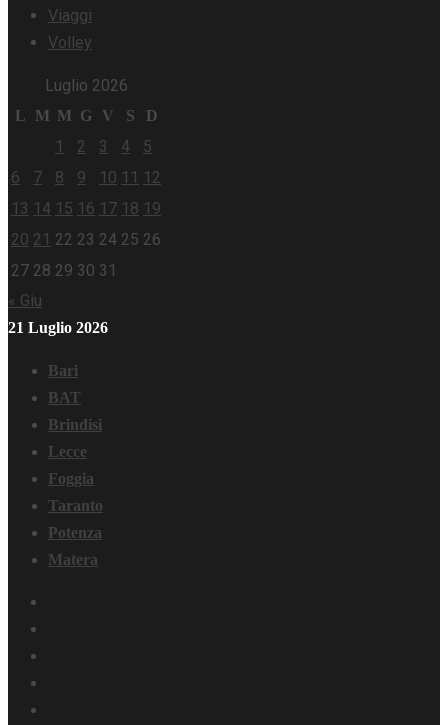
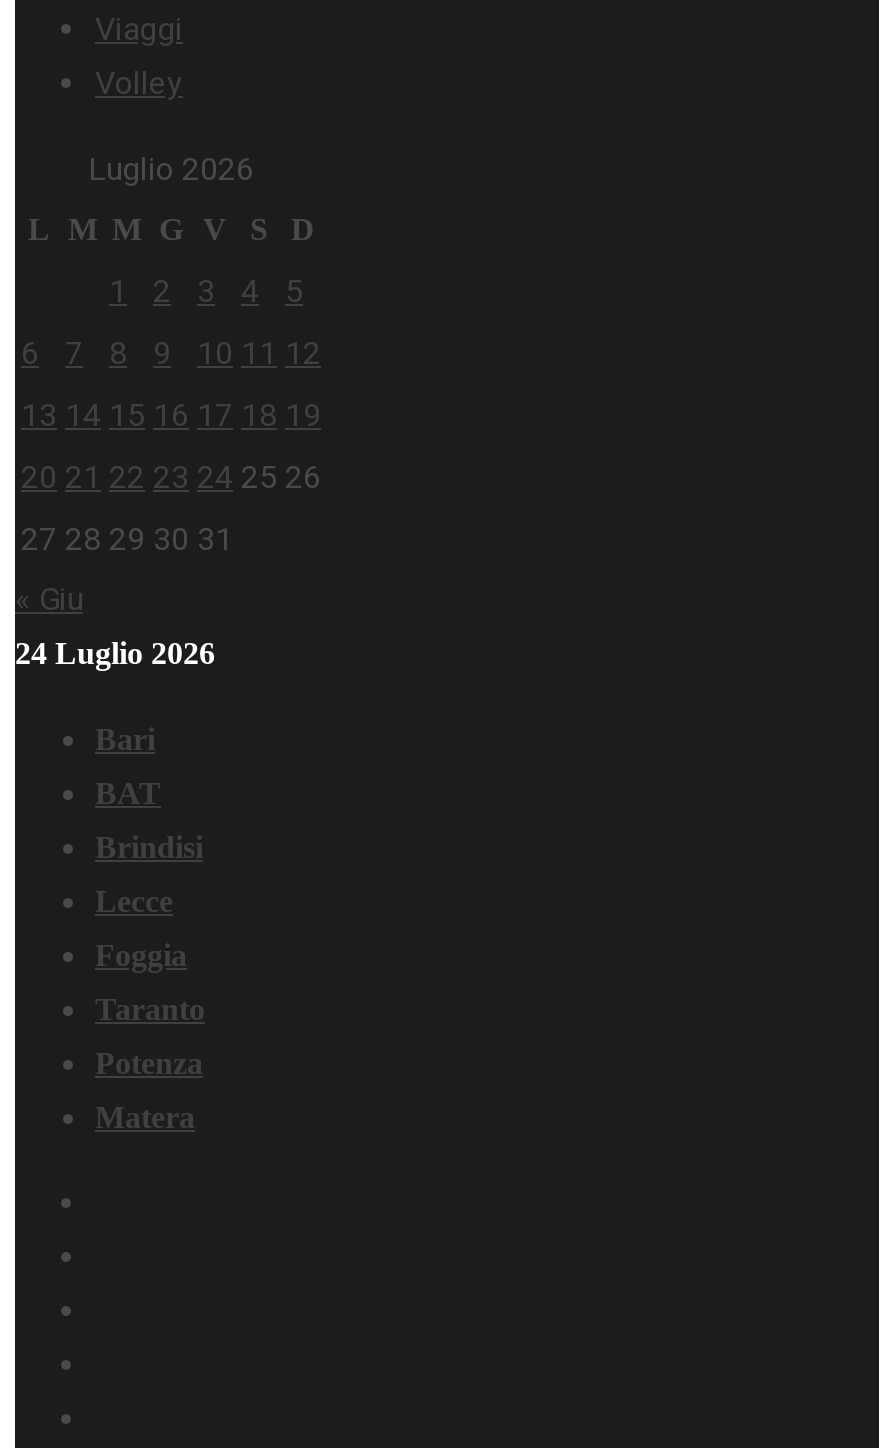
- 21 Luglio 2026
+ 24 Luglio 2026
